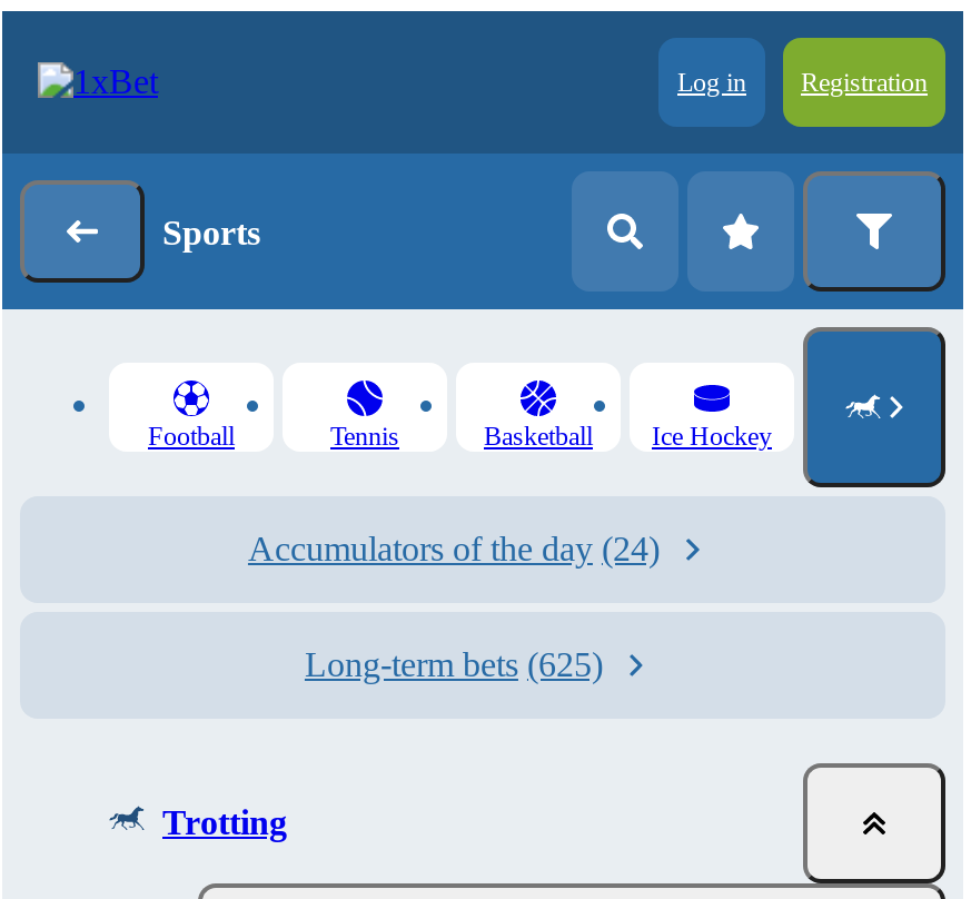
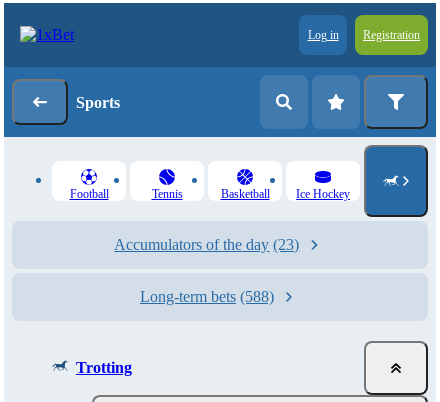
- Accumulators of the day (24)
+ Accumulators of the day (23)

- Long-term bets (625)
+ Long-term bets (588)
